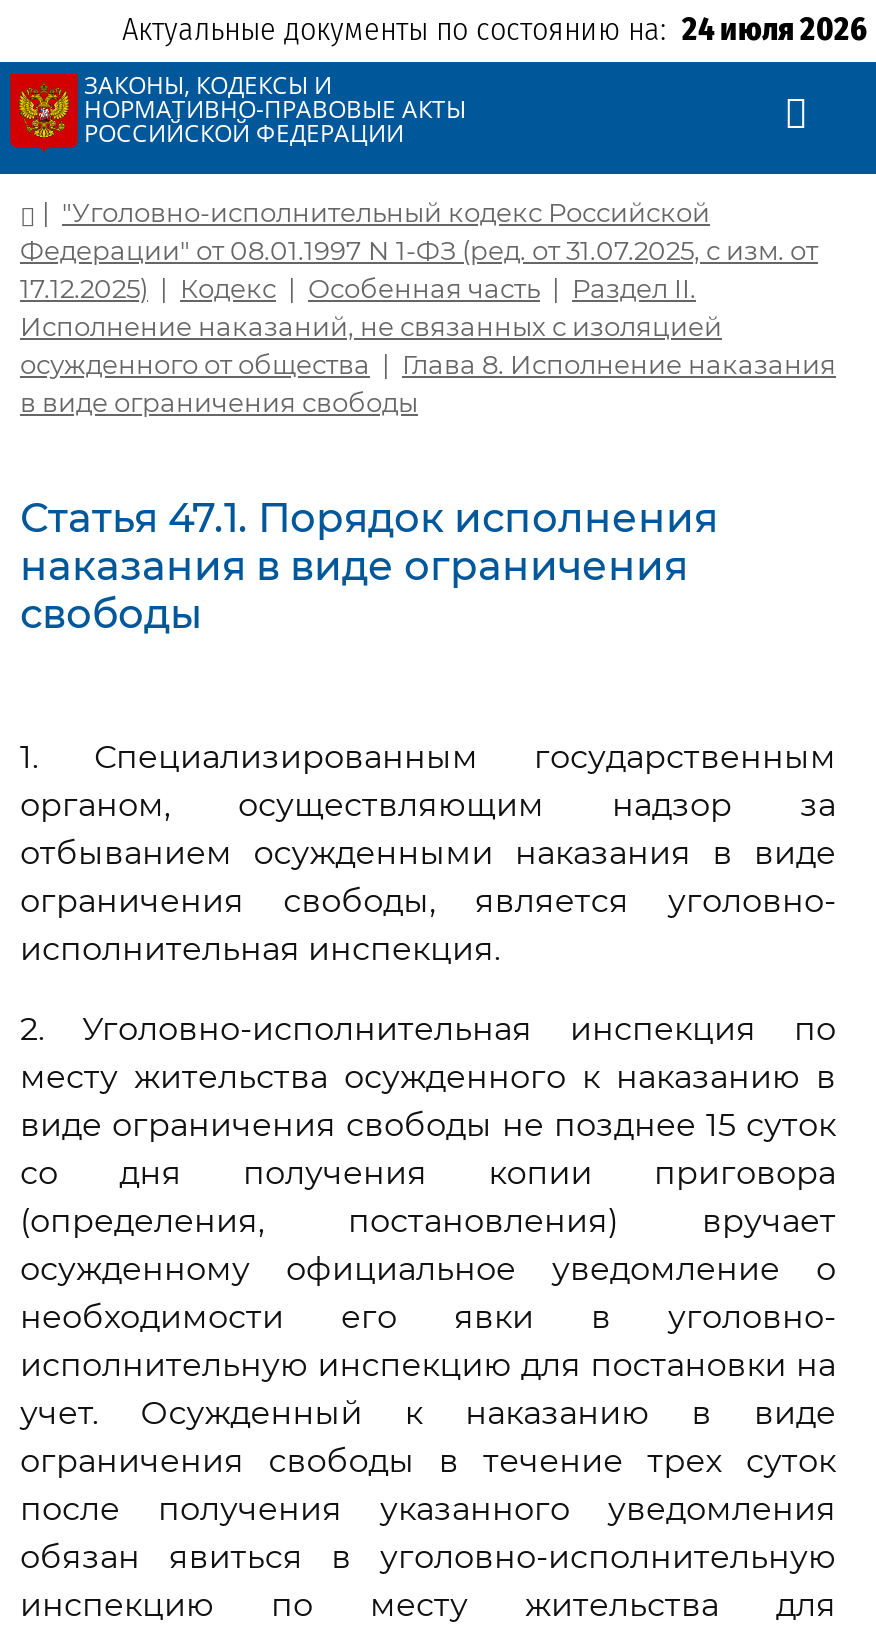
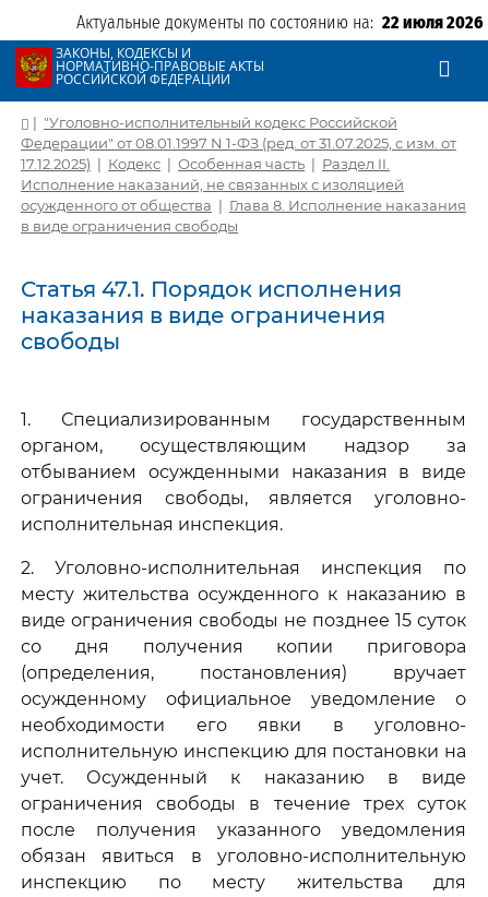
- Актуальные документы по состоянию на: 24 июля 2026
+ Актуальные документы по состоянию на: 22 июля 2026
